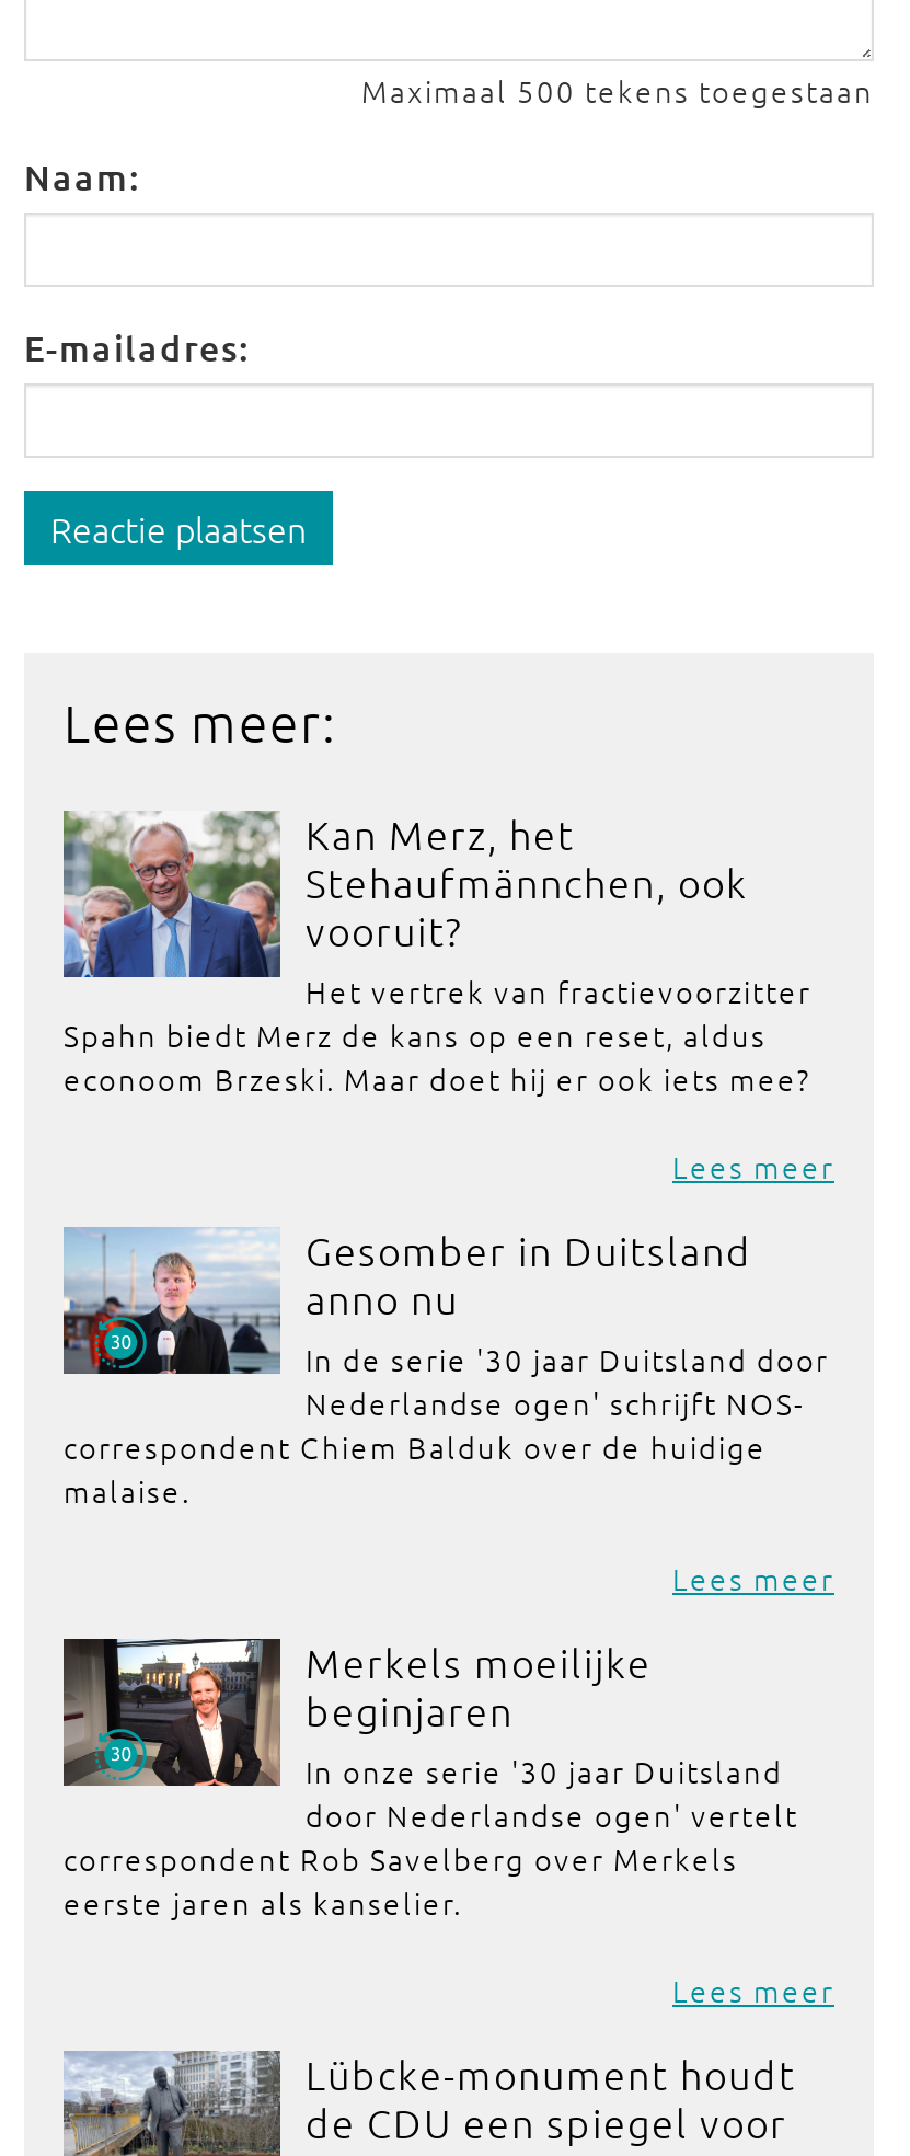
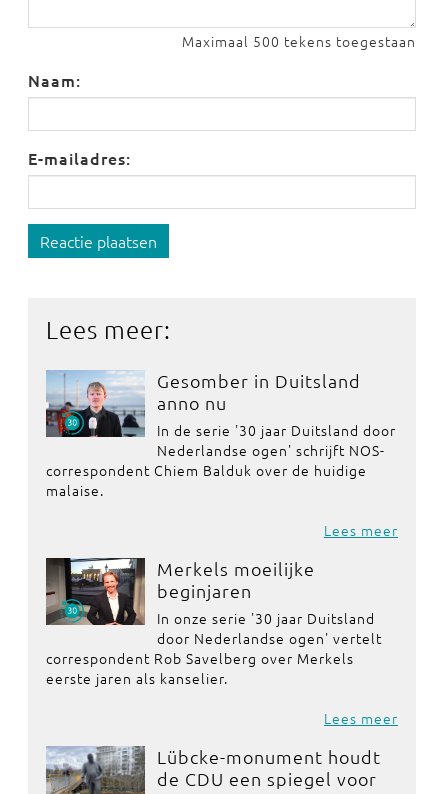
- [image]
- Kan Merz, het
- Stehaufmännchen, ook
- vooruit?
- Het vertrek van fractievoorzitter
- Spahn biedt Merz de kans op een reset, aldus
- econoom Brzeski. Maar doet hij er ook iets mee?
- Lees meer
